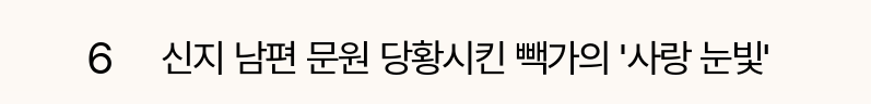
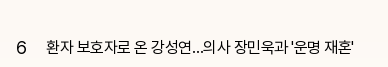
- 신지 남편 문원 당황시킨 빽가의 '사랑 눈빛'
+ 환자 보호자로 온 강성연…의사 장민욱과 '운명 재혼'
